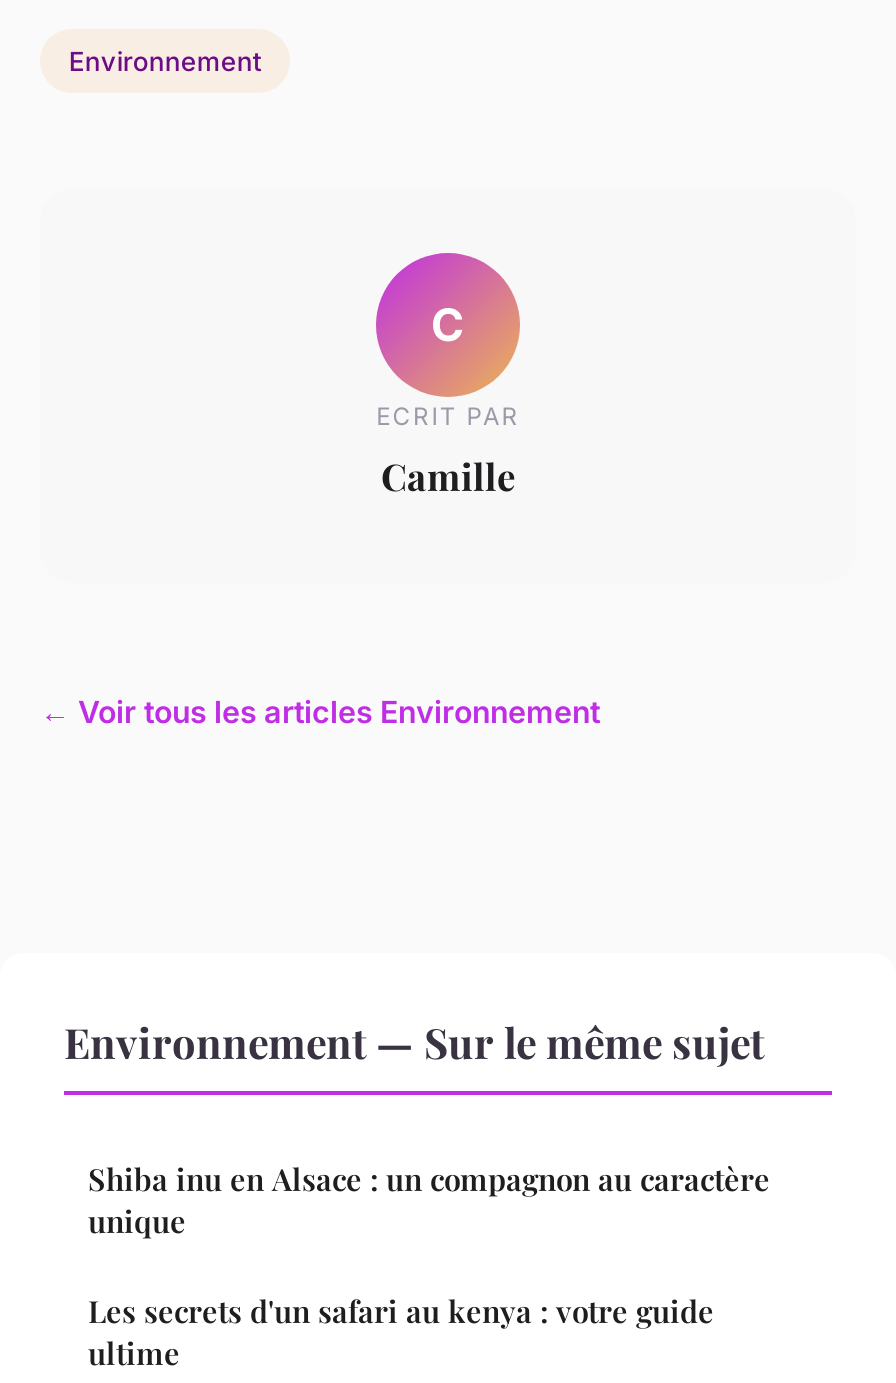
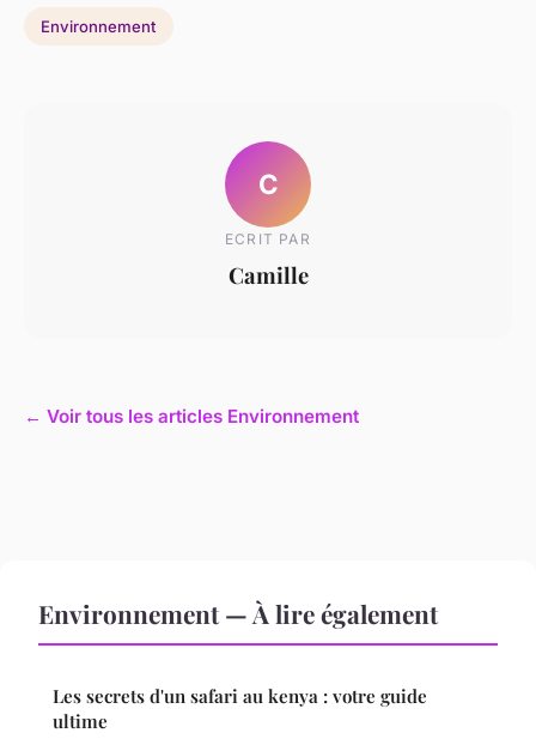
- Environnement — Sur le même sujet
- Shiba inu en Alsace : un compagnon au caractère
- unique
+ Environnement — À lire également
